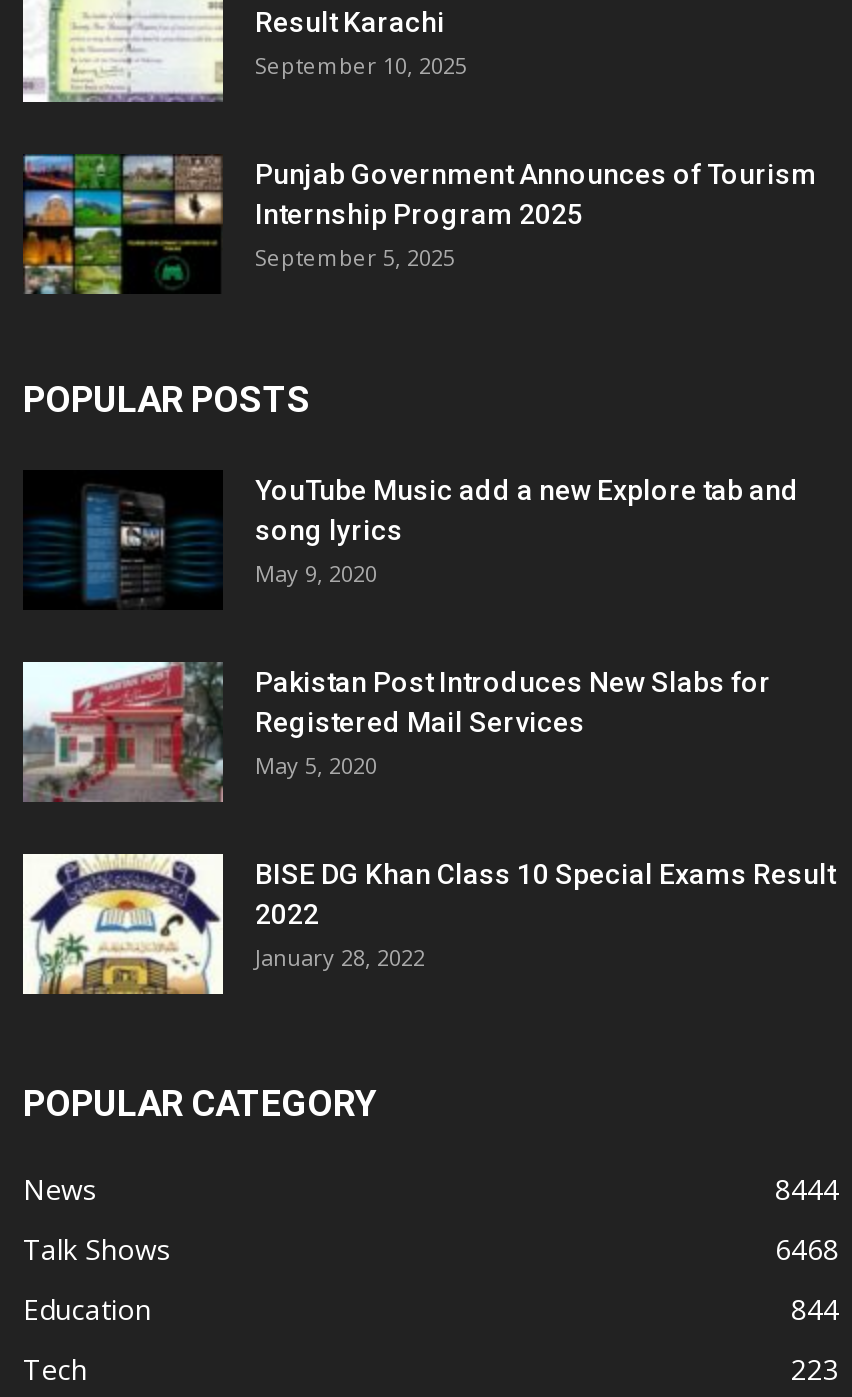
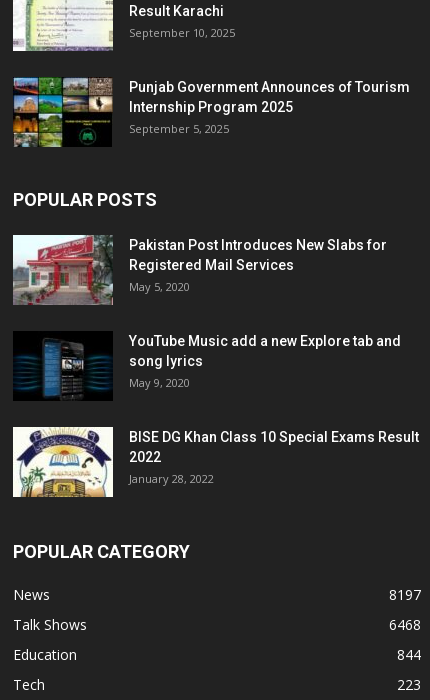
moved down: [image] | YouTube Music add a new Explore tab and | song lyrics | May 9, 2020

moved up: [image] | Pakistan Post Introduces New Slabs for | Registered Mail Services | May 5, 2020

- 8444
+ 8197
